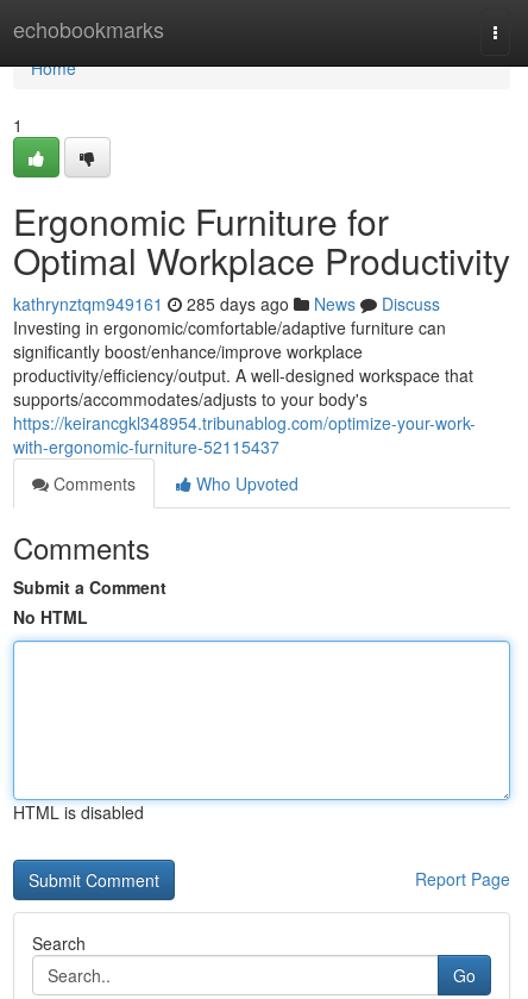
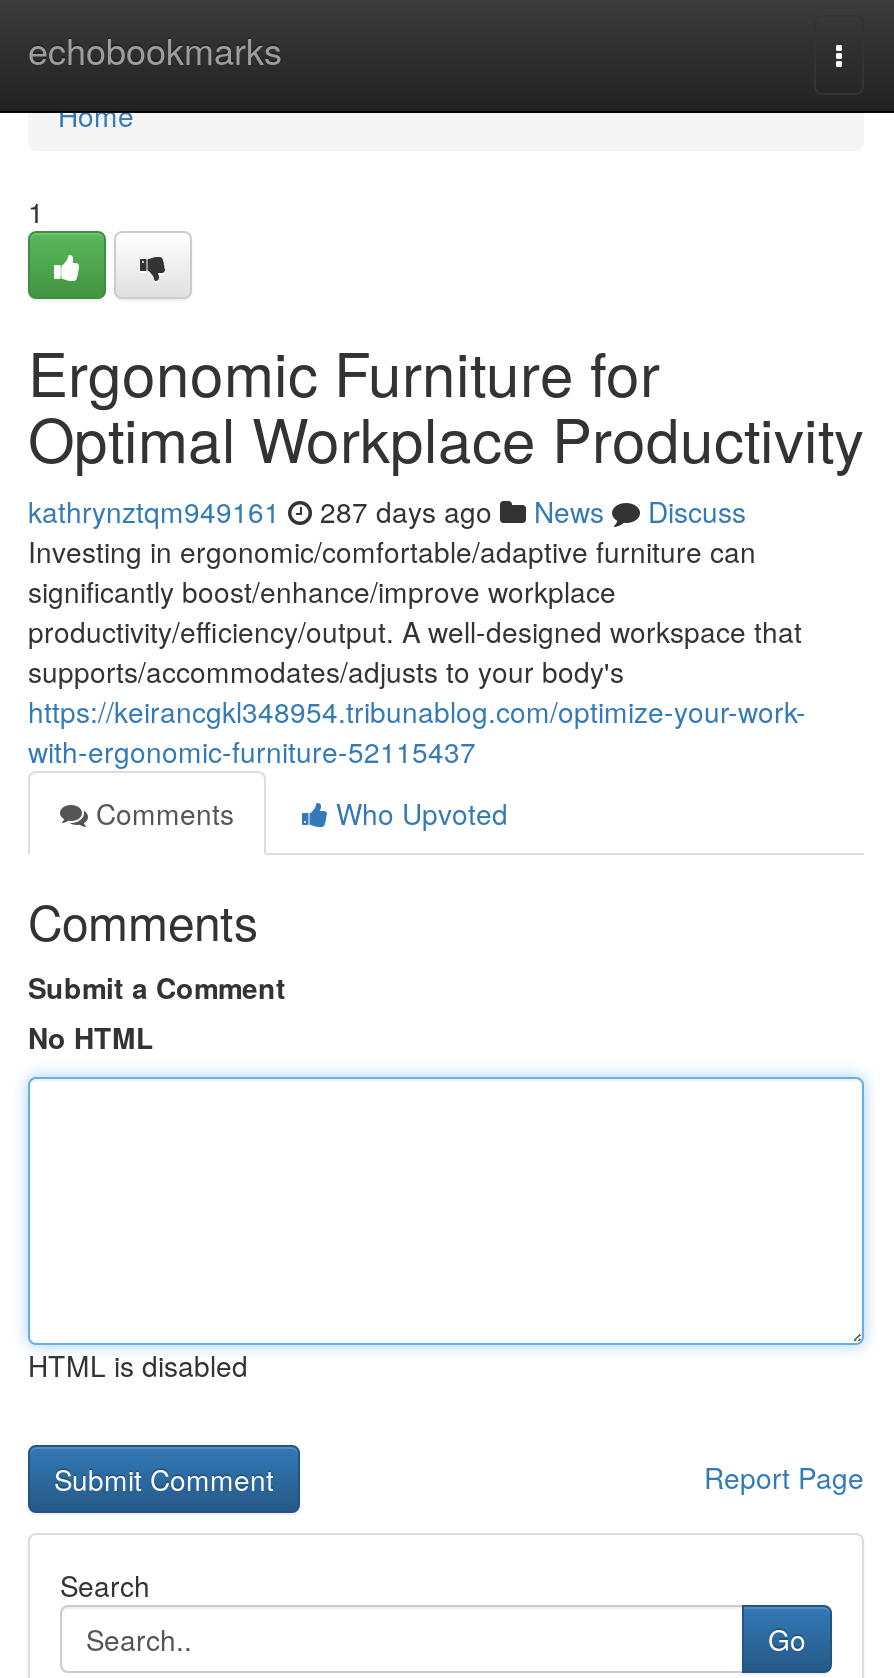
- kathrynztqm949161 285 days ago News Discuss
+ kathrynztqm949161 287 days ago News Discuss
